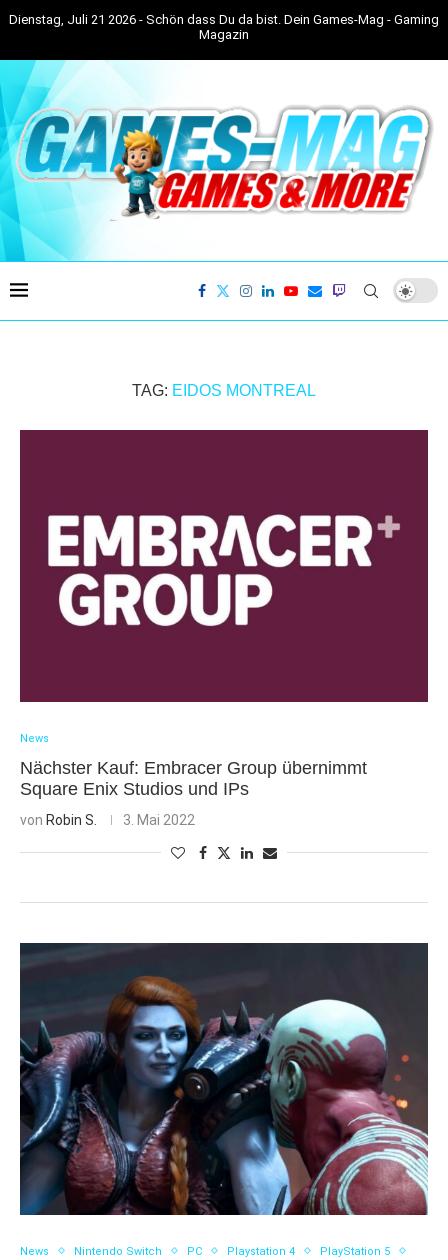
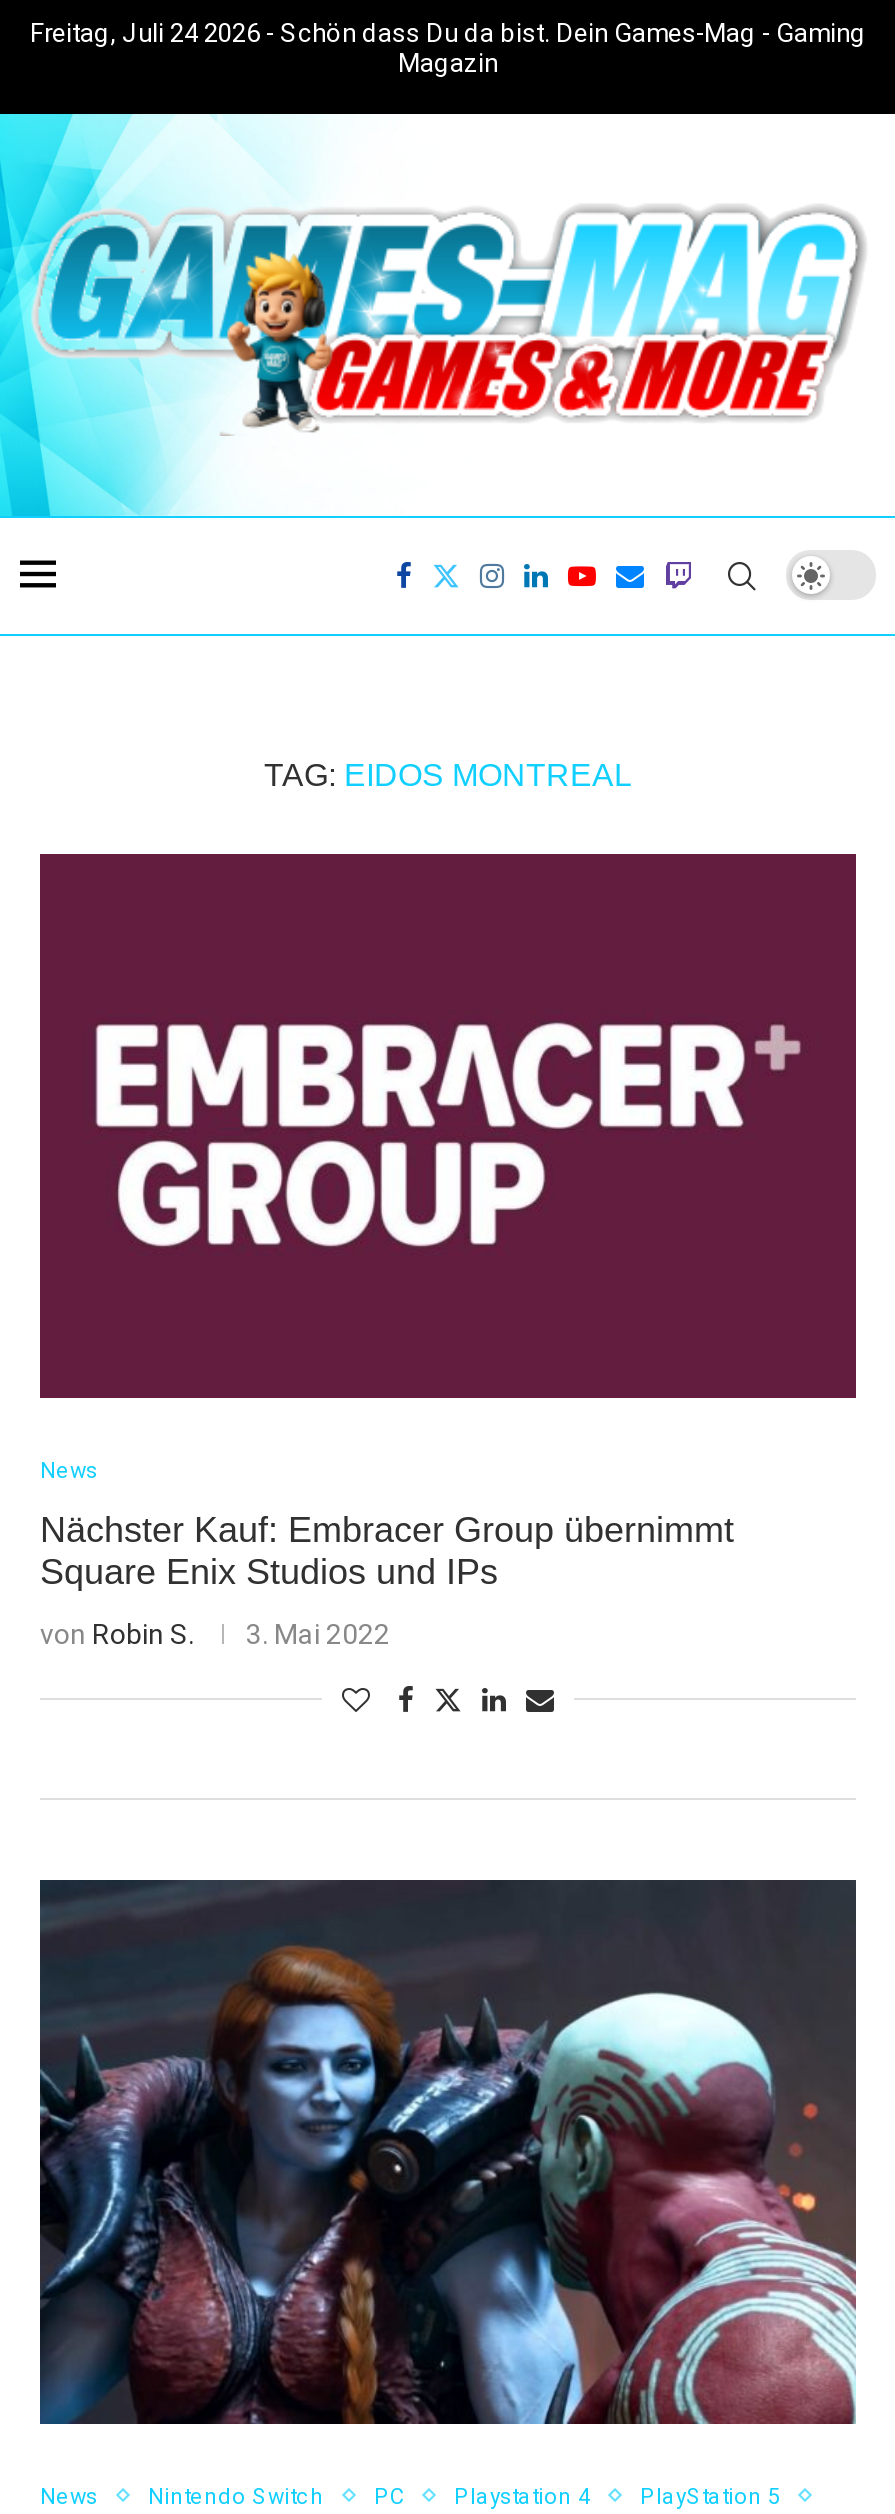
- Dienstag, Juli 21 2026 - Schön dass Du da bist. Dein Games-Mag - Gaming
+ Freitag, Juli 24 2026 - Schön dass Du da bist. Dein Games-Mag - Gaming
